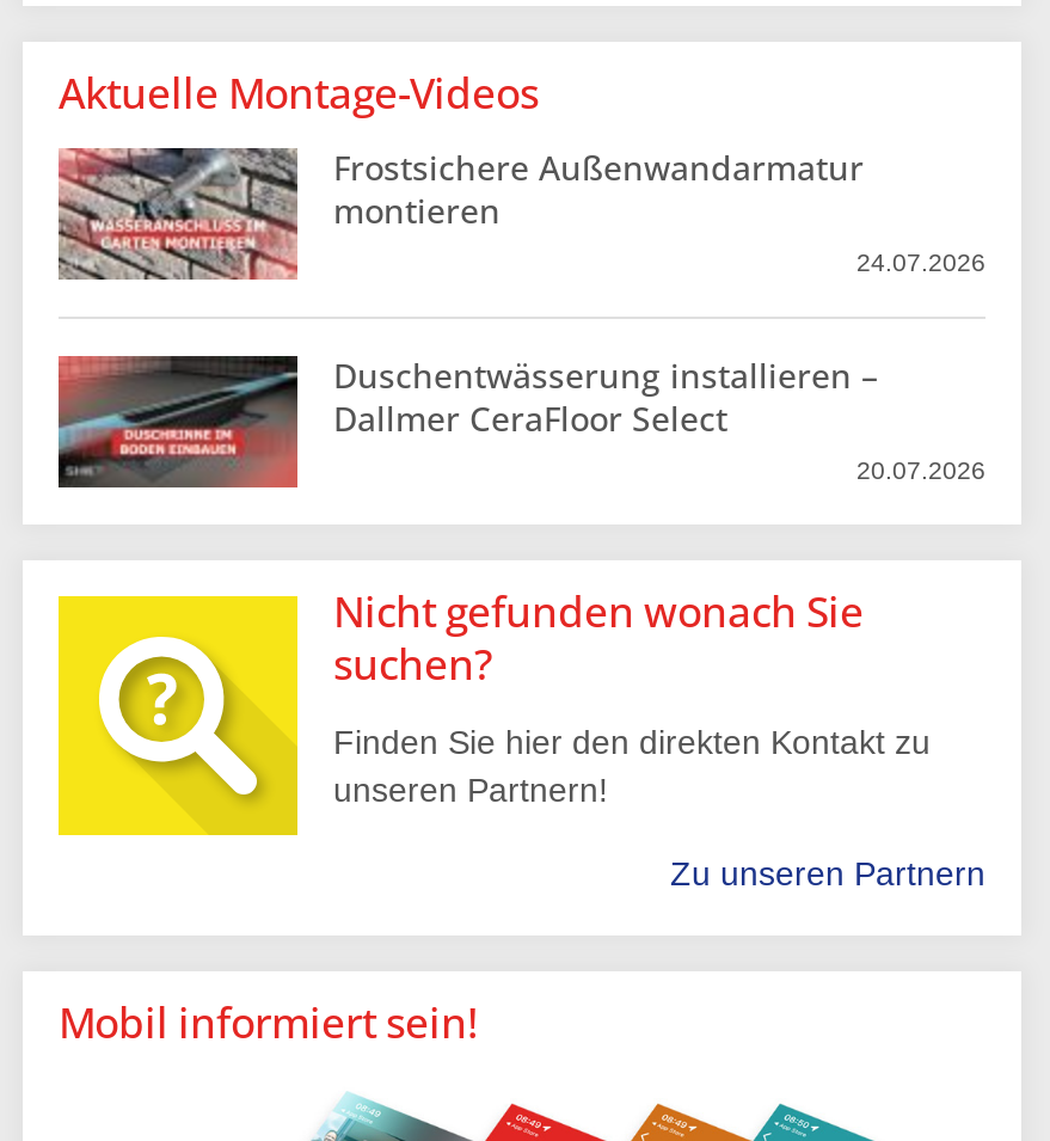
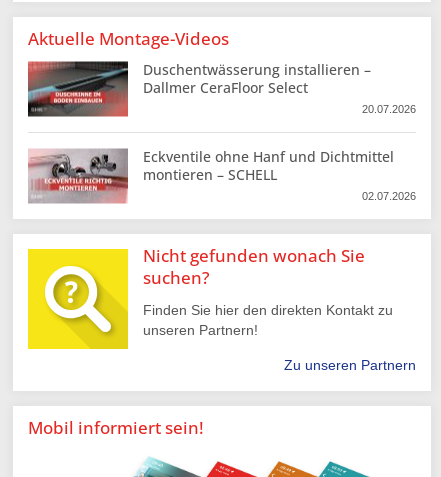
- [image]
- Frostsichere Außenwandarmatur
- montieren
- 24.07.2026

moved up: [image] | Duschentwässerung installieren – | Dallmer CeraFloor Select | 20.07.2026

+ [image]
+ Eckventile ohne Hanf und Dichtmittel
+ montieren – SCHELL
+ 02.07.2026
